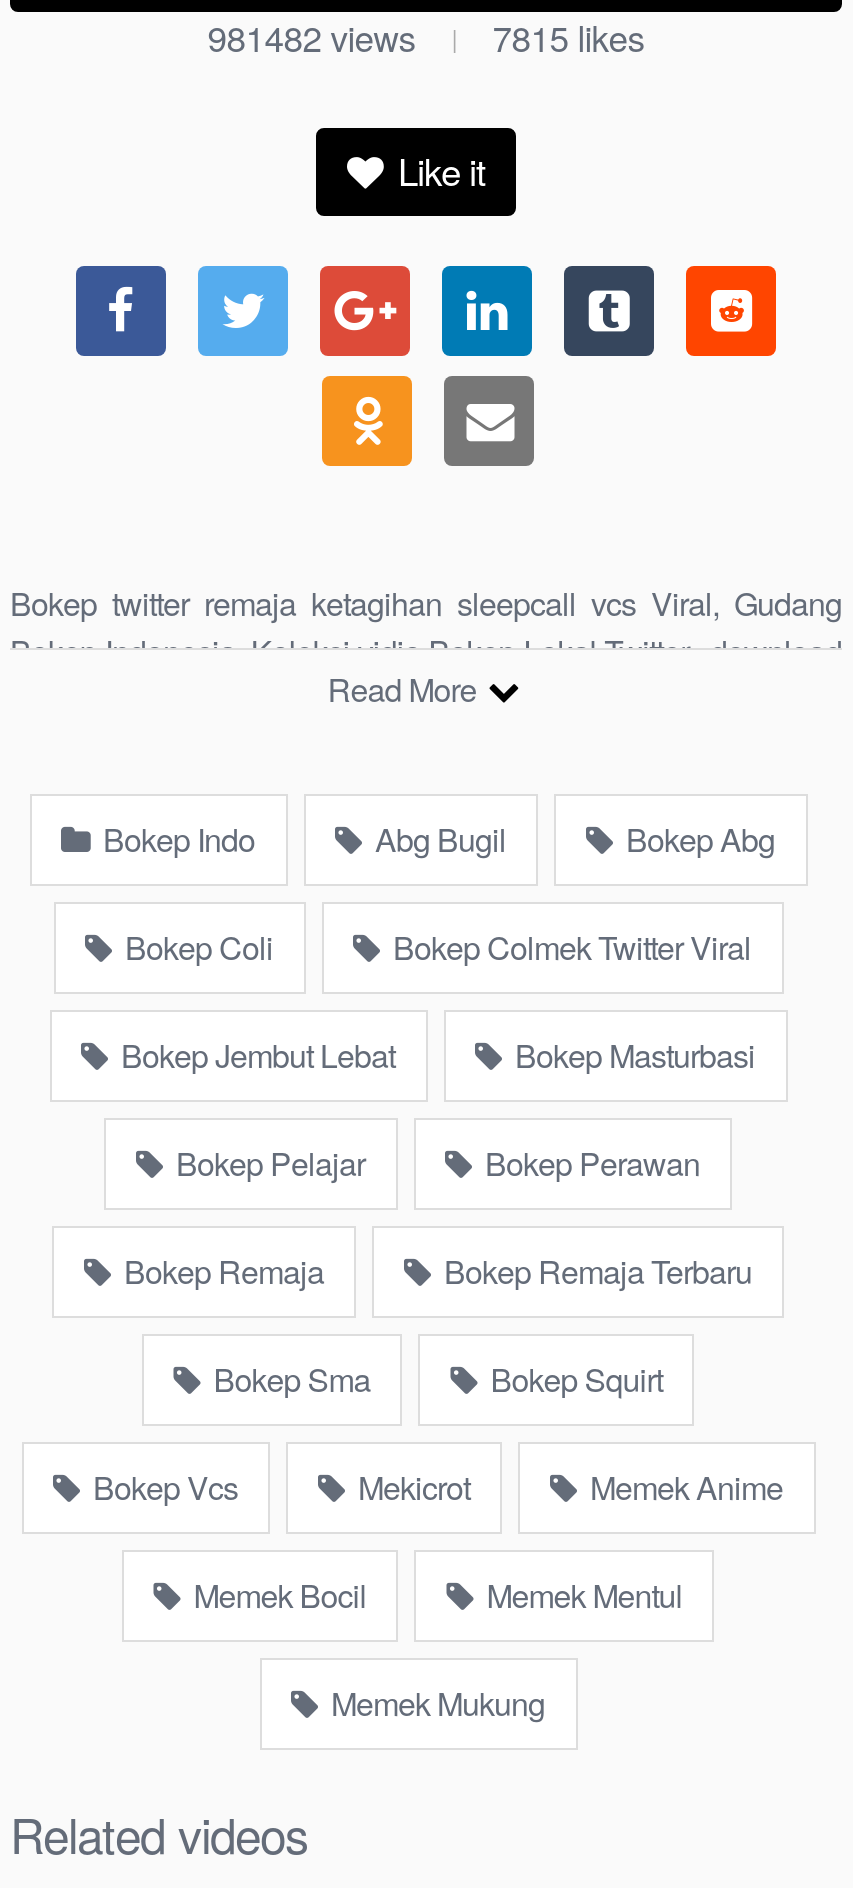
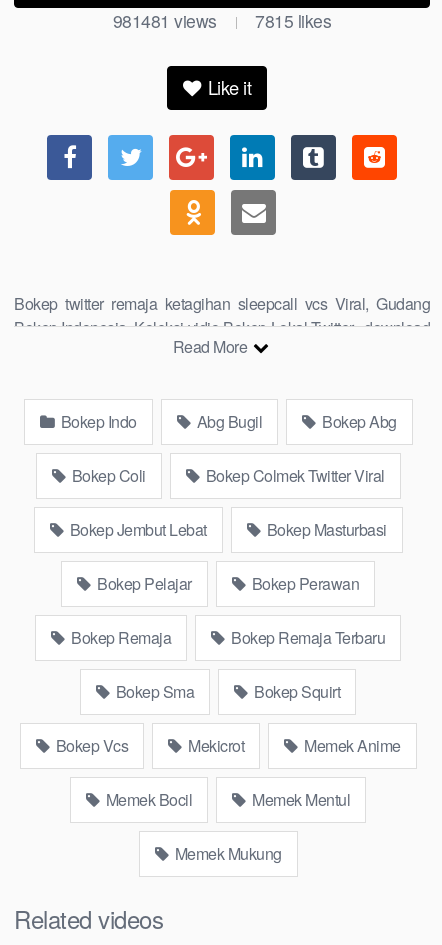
- 981482views
+ 981481views
